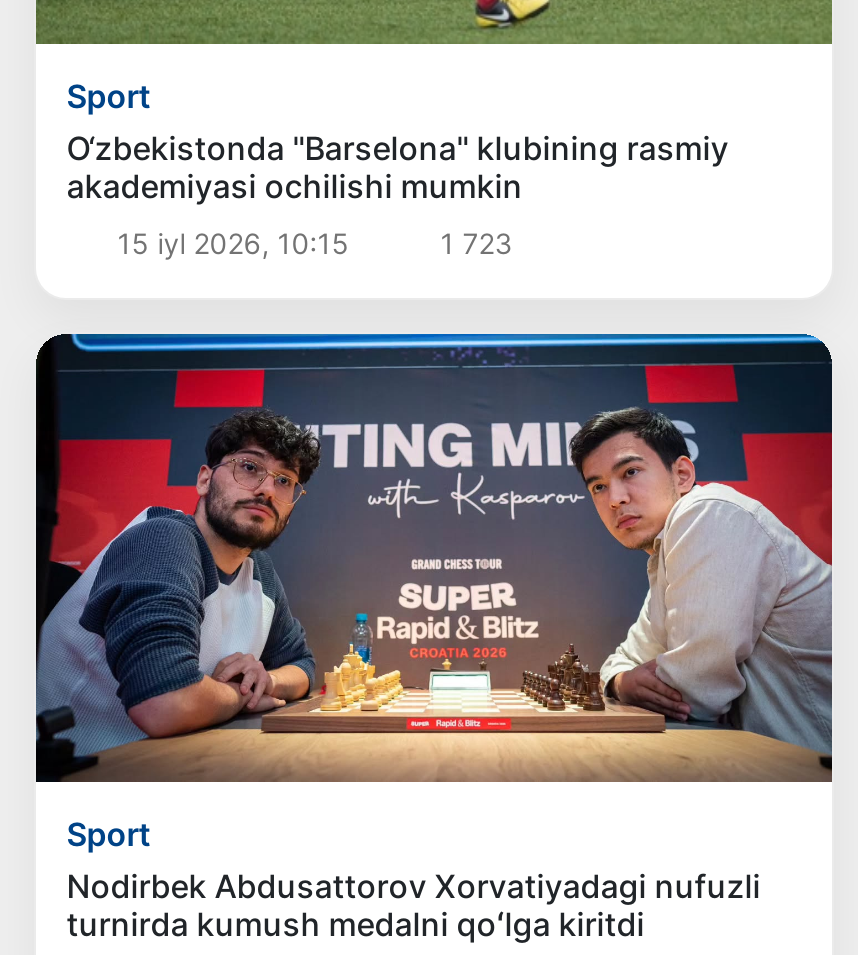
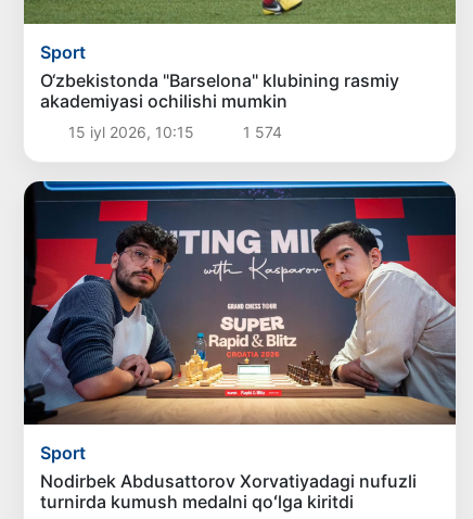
- 1 723
+ 1 574
